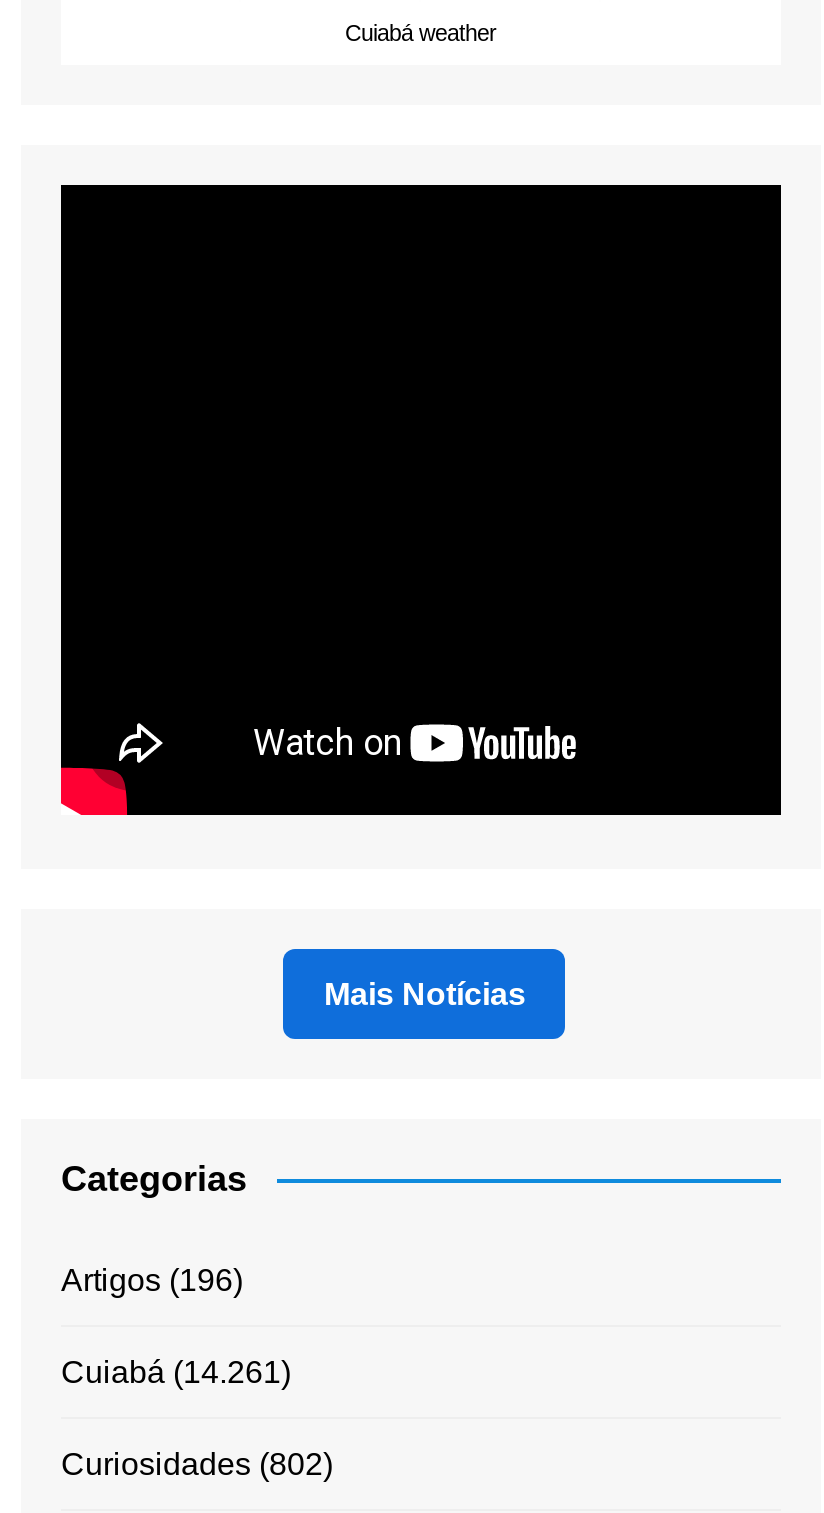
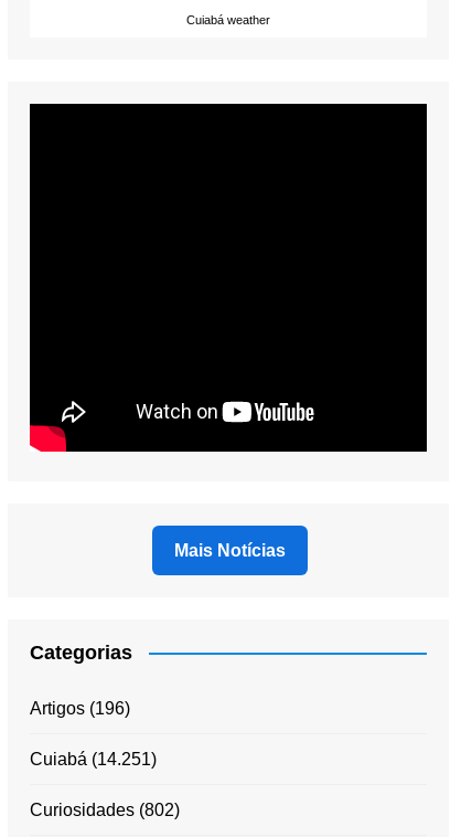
- Cuiabá (14.261)
+ Cuiabá (14.251)
